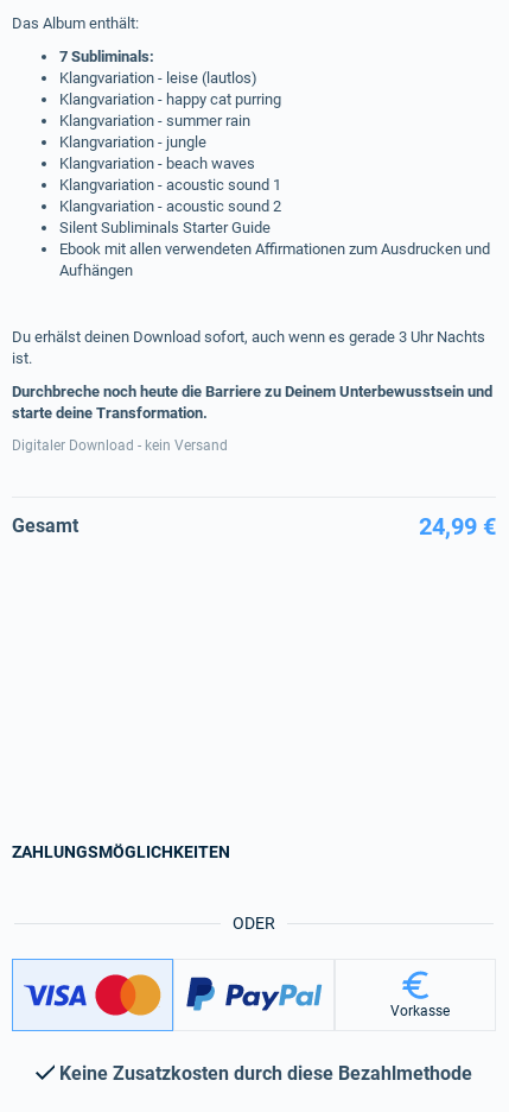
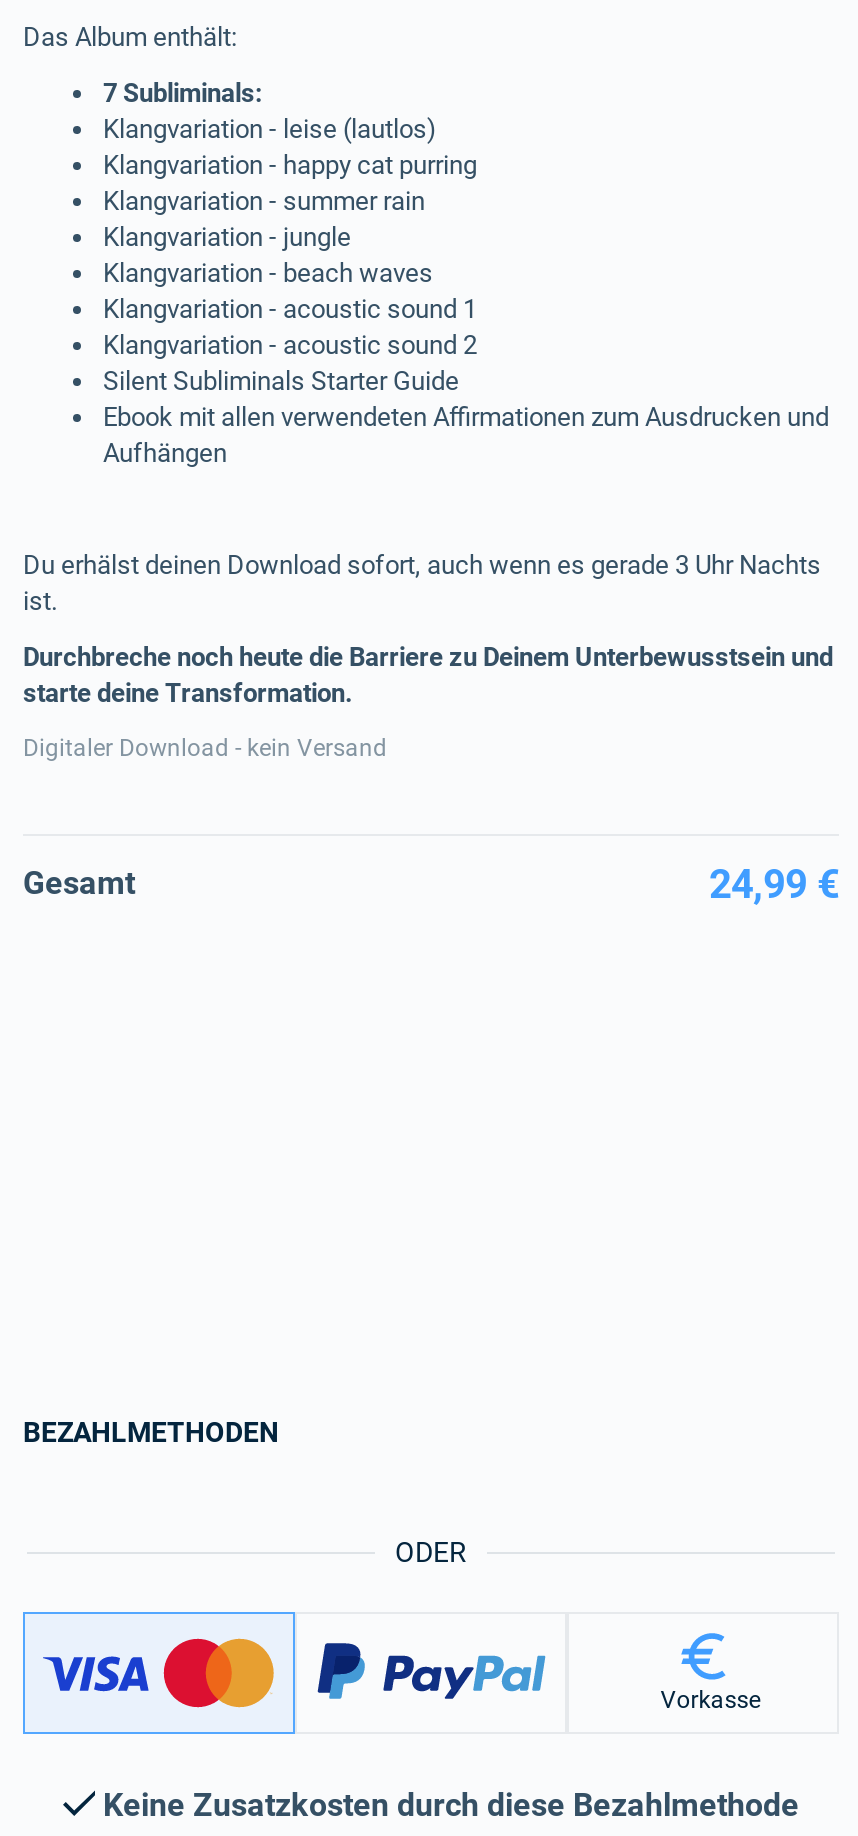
- ZAHLUNGSMÖGLICHKEITEN
+ BEZAHLMETHODEN
